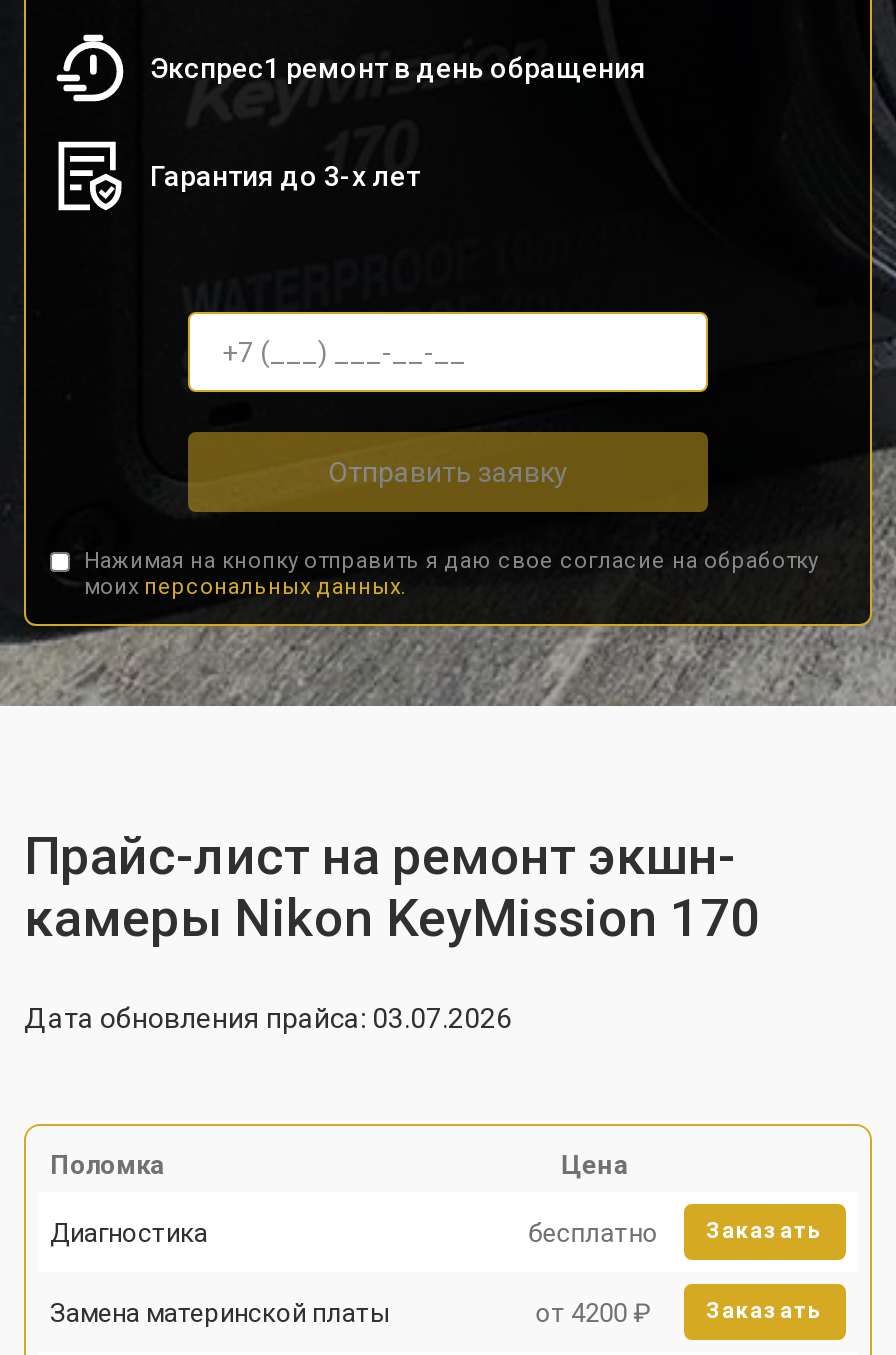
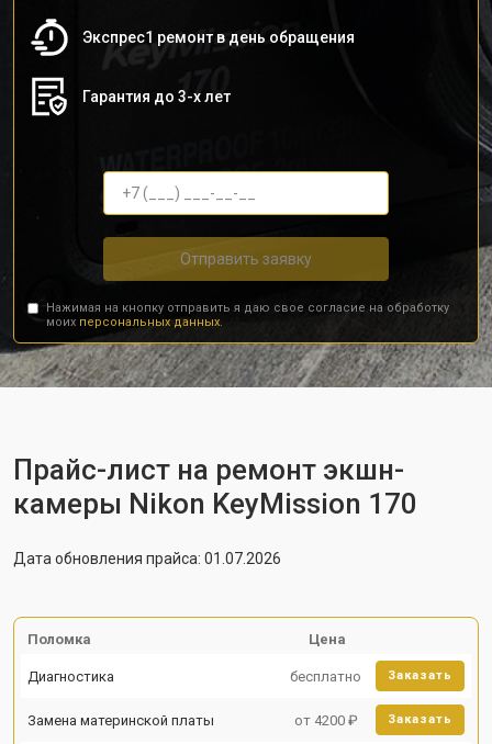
- Дата обновления прайса: 03.07.2026
+ Дата обновления прайса: 01.07.2026
